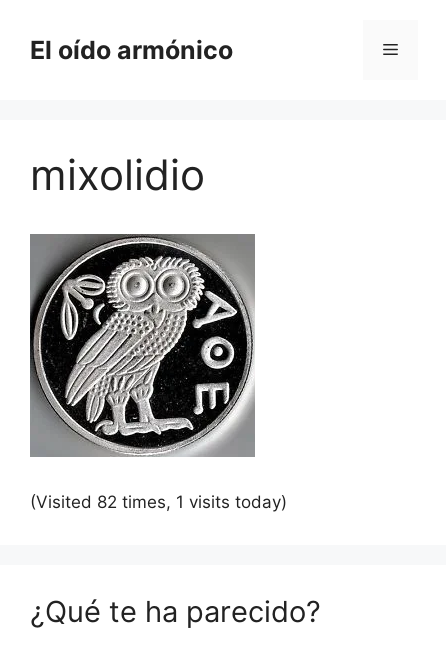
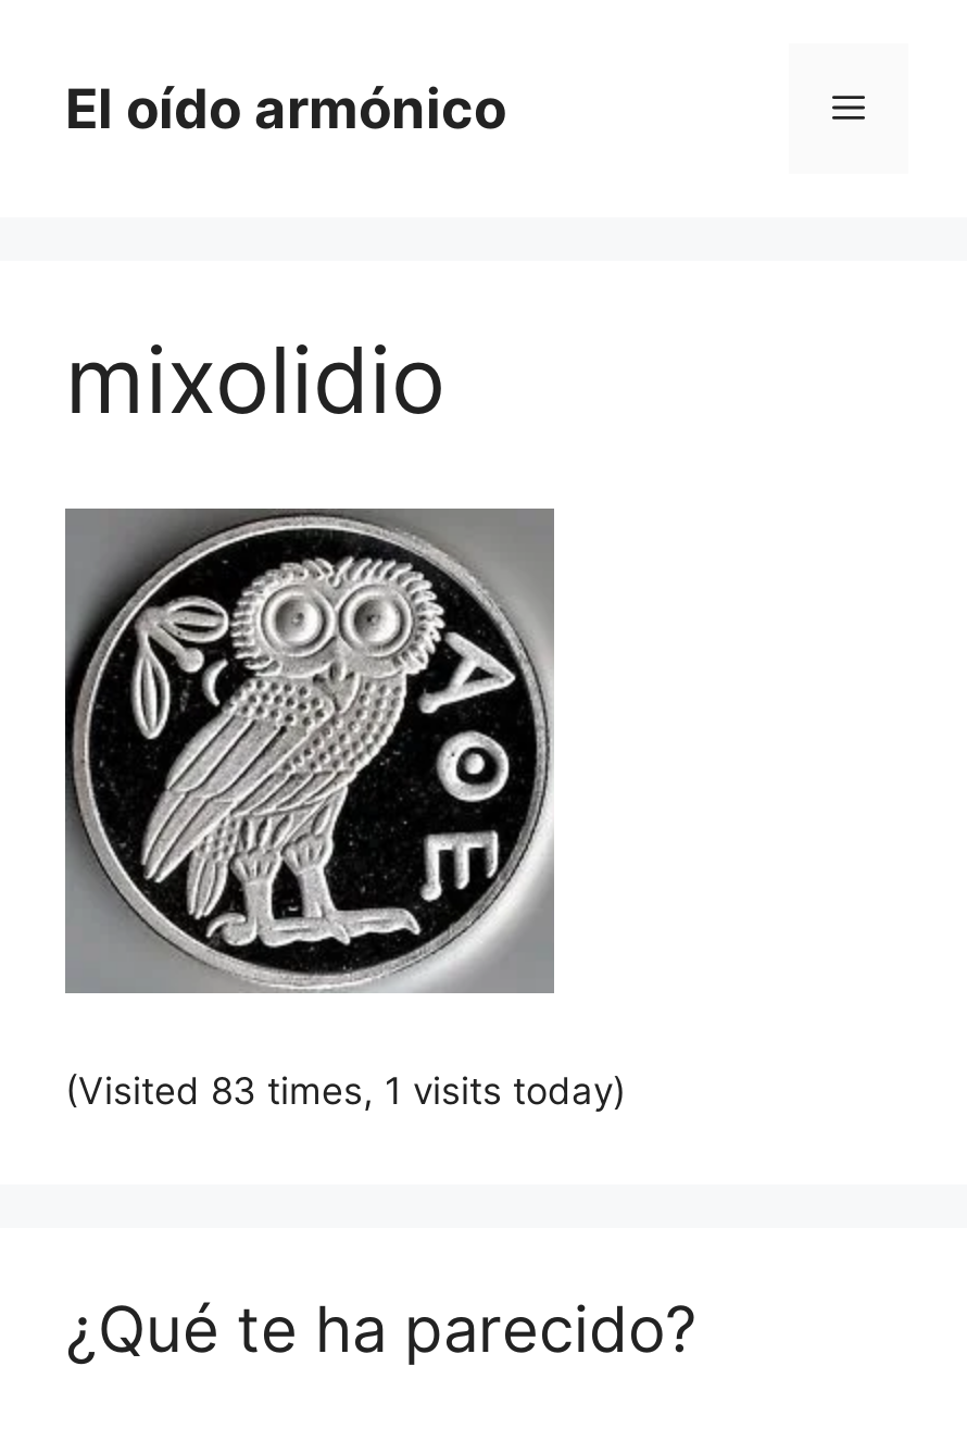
- (Visited 82 times, 1 visits today)
+ (Visited 83 times, 1 visits today)
